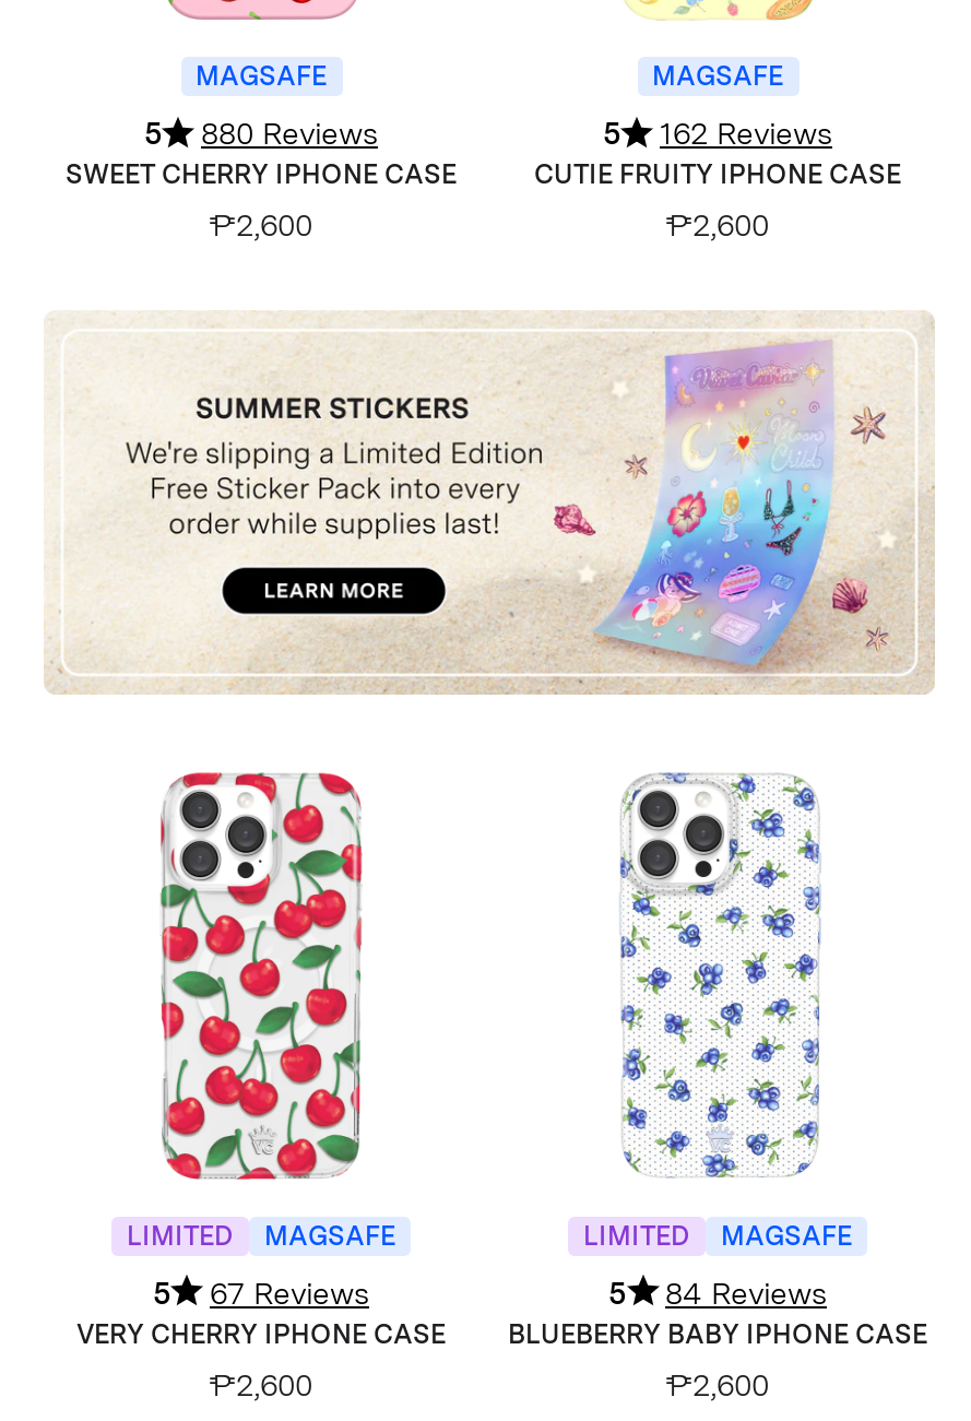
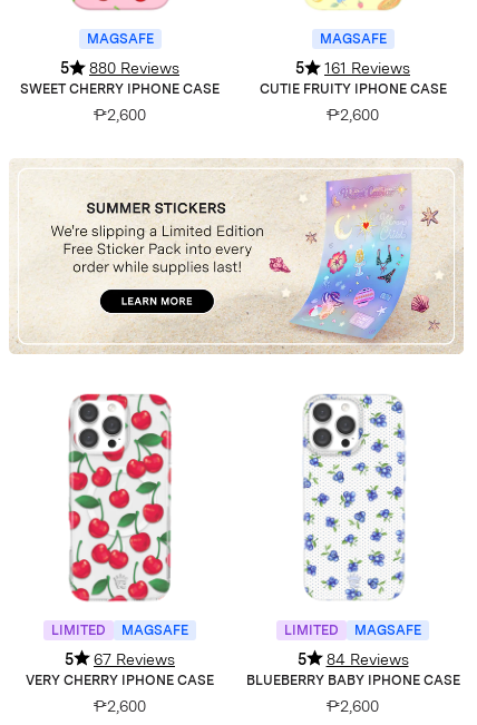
- 5 162 Reviews
+ 5 161 Reviews
